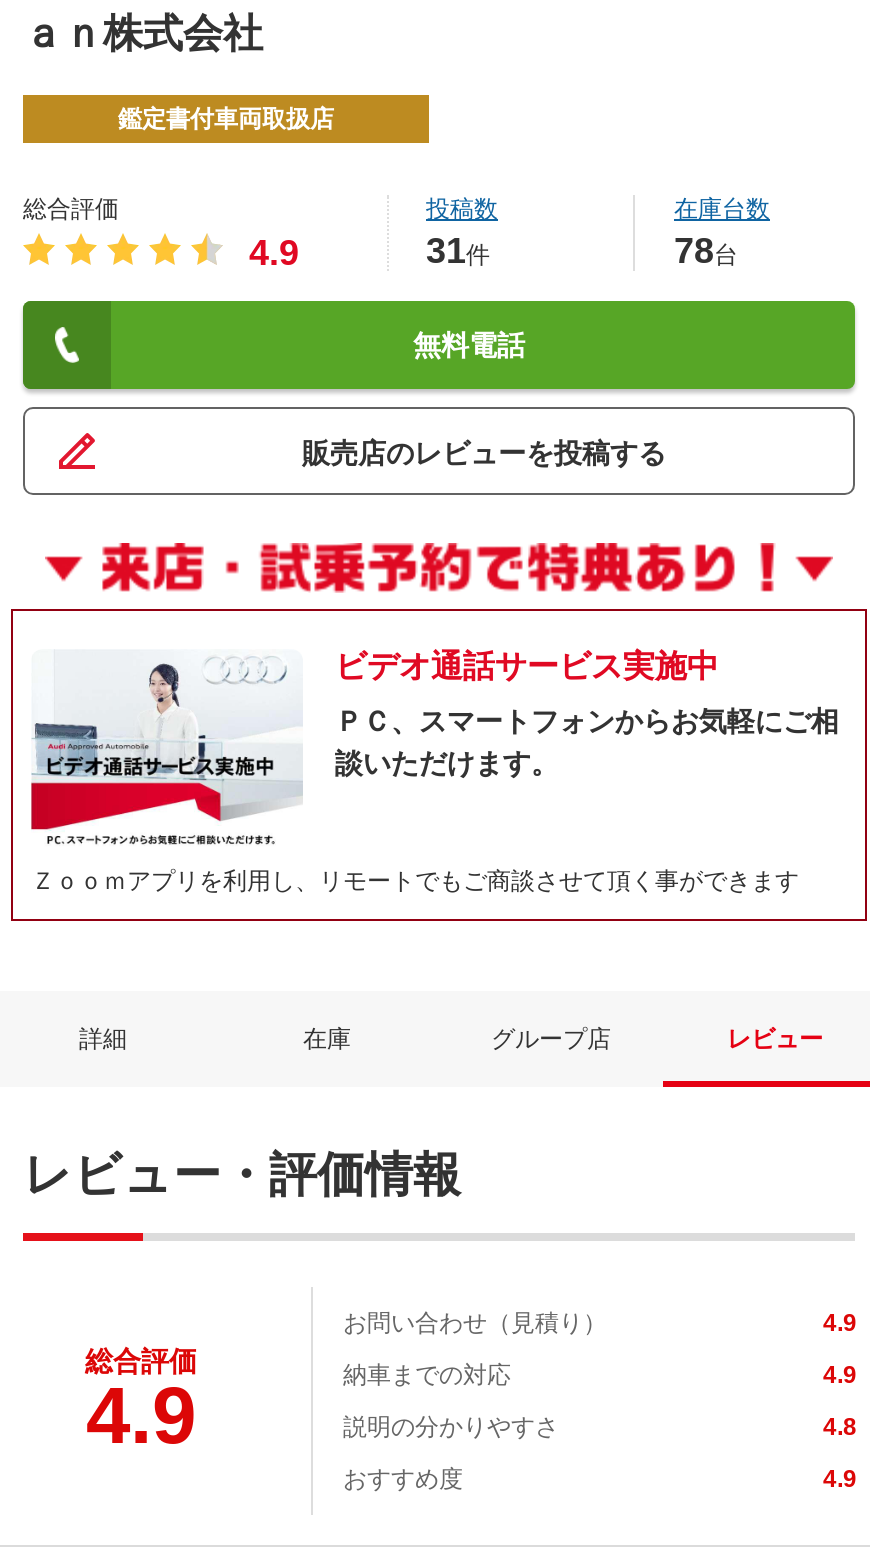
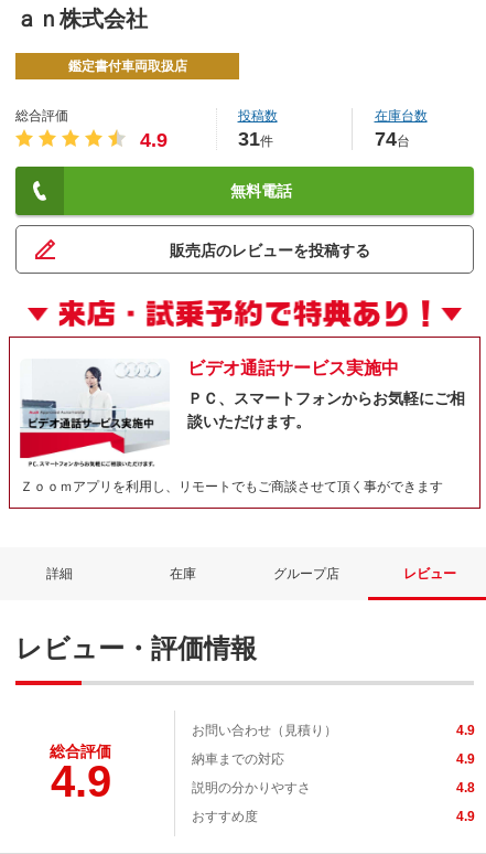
- 78台
+ 74台
